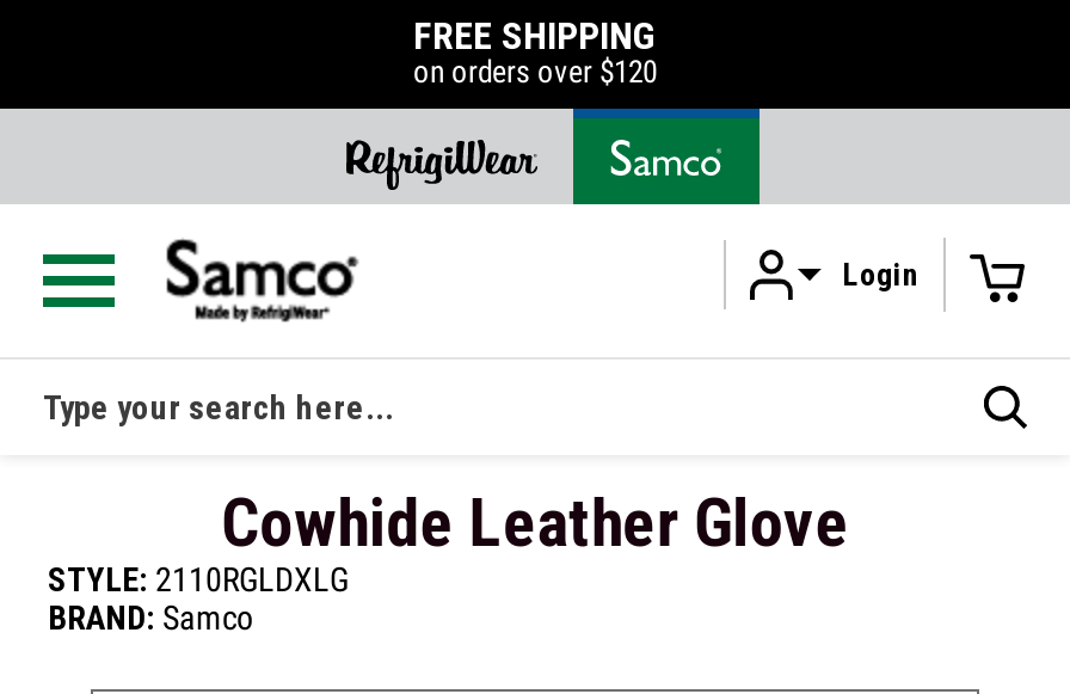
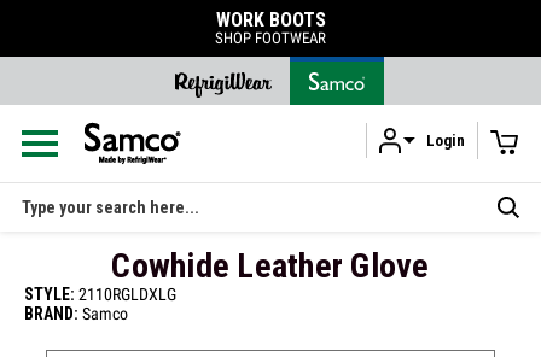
- FREE SHIPPING
- on orders over $120
+ WORK BOOTS
+ SHOP FOOTWEAR
